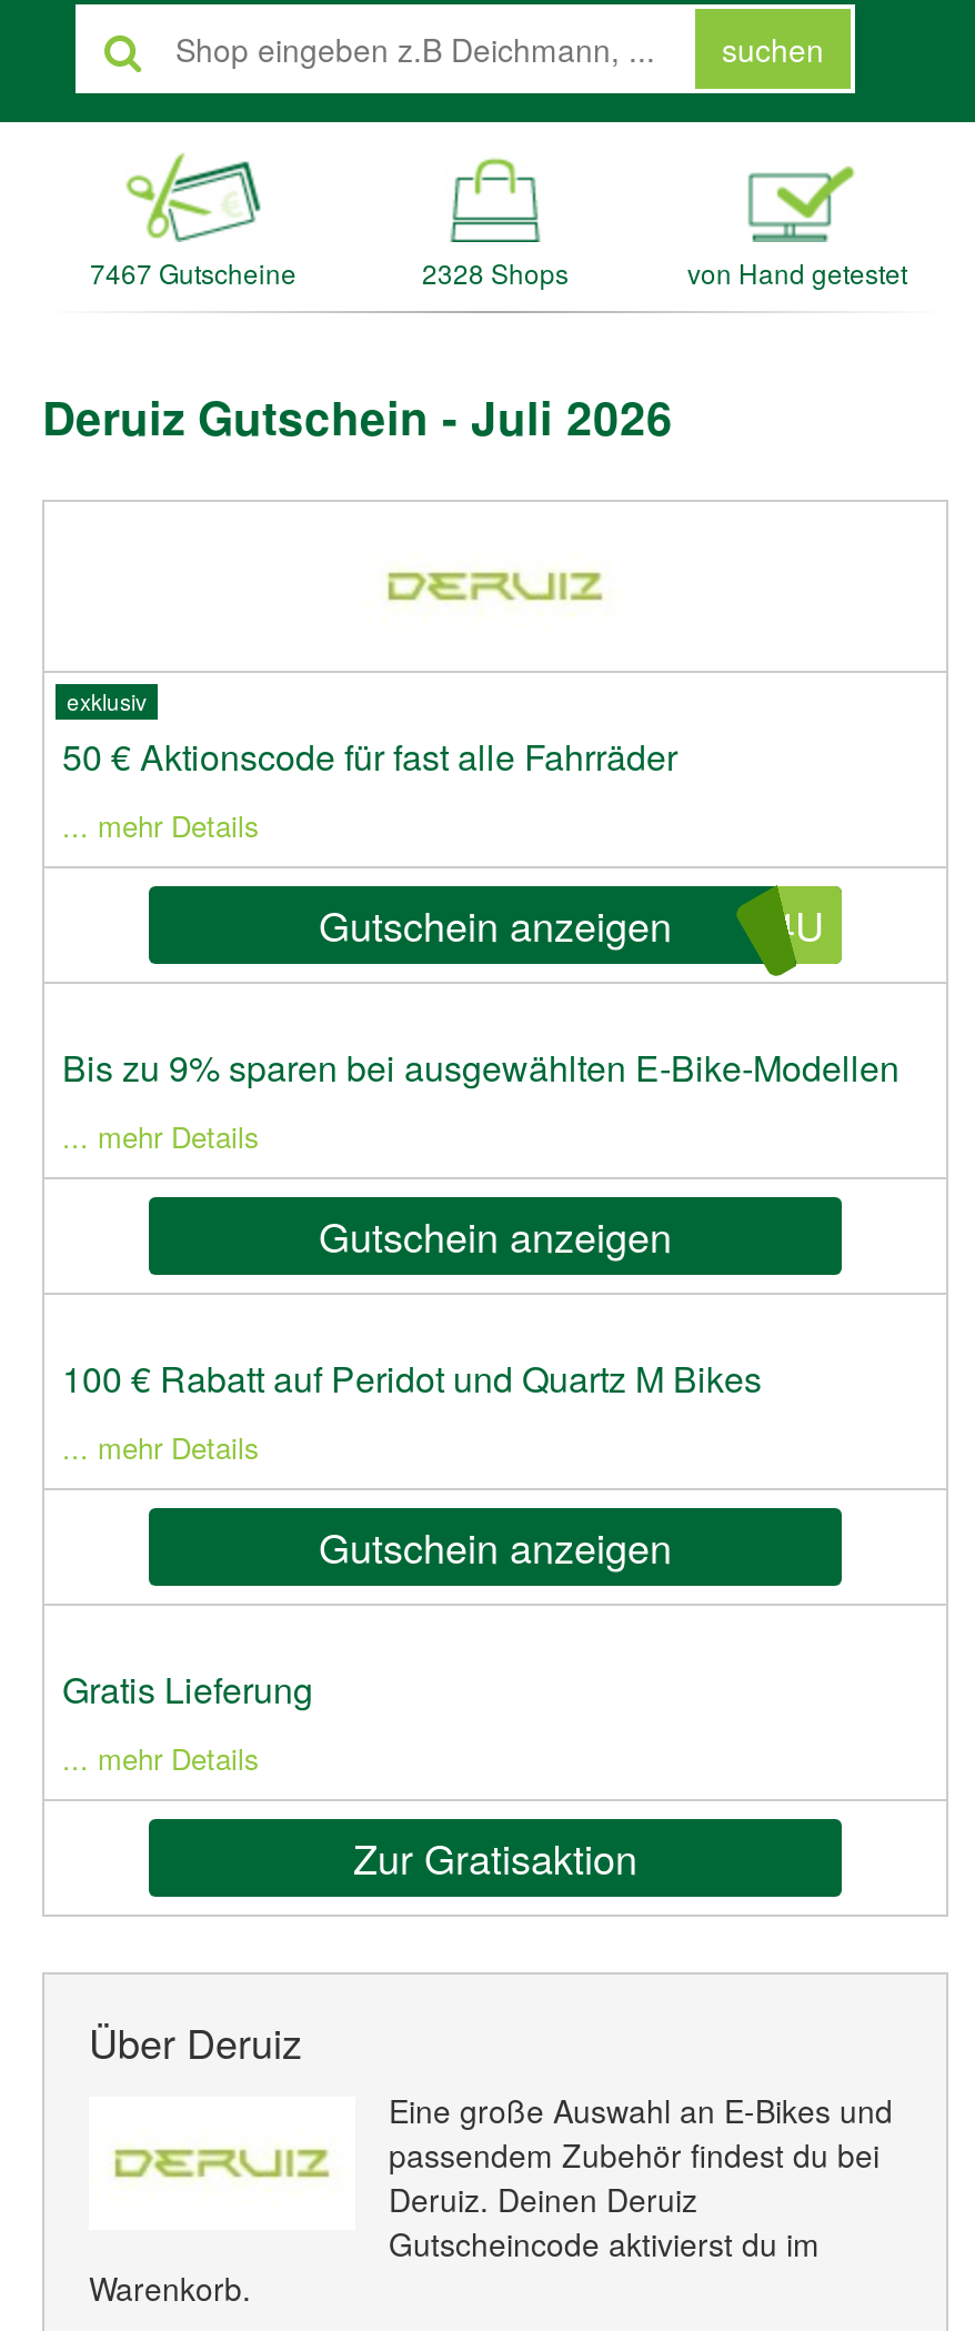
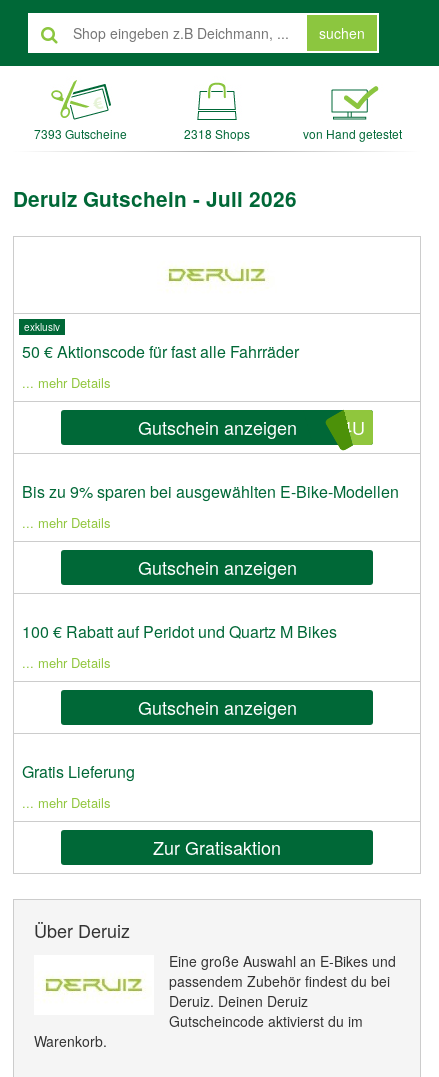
- 7467 Gutscheine
+ 7393 Gutscheine

- 2328 Shops
+ 2318 Shops
